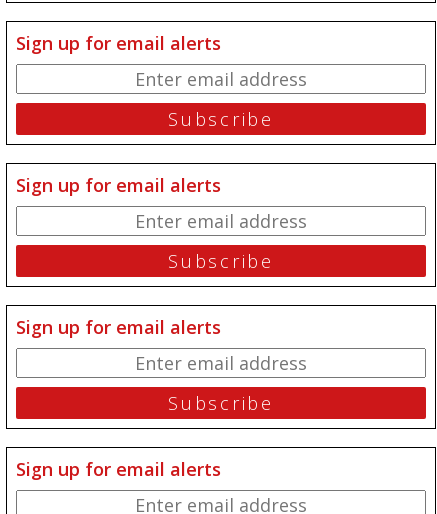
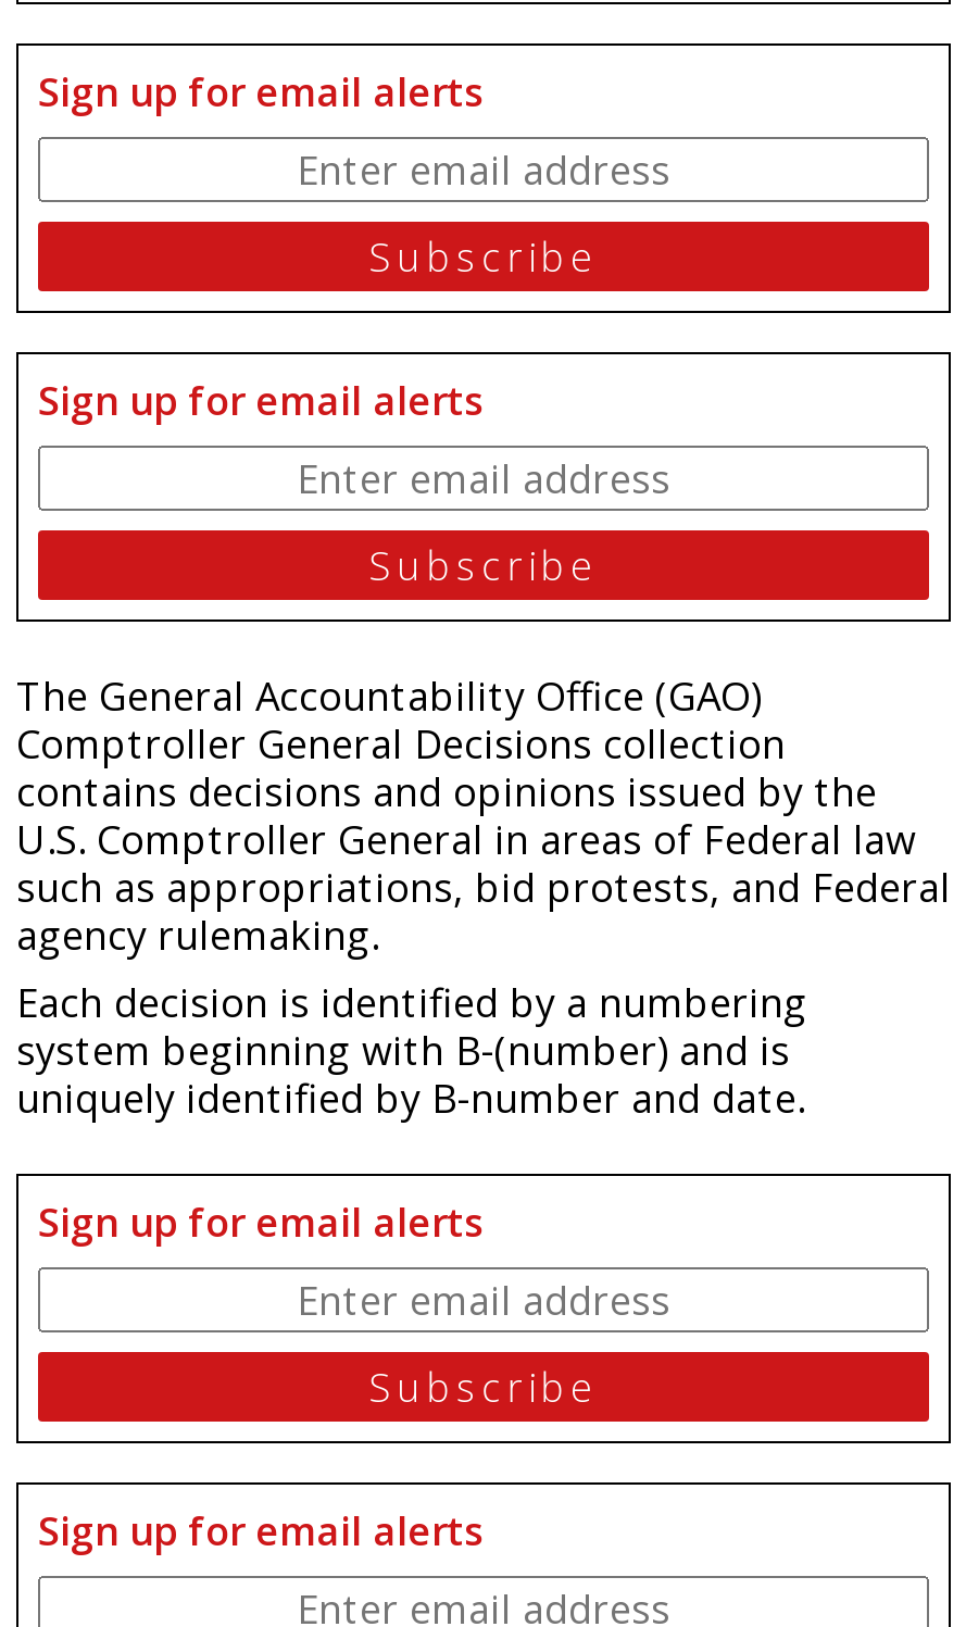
+ The General Accountability Office (GAO)
+ Comptroller General Decisions collection
+ contains decisions and opinions issued by the
+ U.S. Comptroller General in areas of Federal law
+ such as appropriations, bid protests, and Federal
+ agency rulemaking.
+ Each decision is identified by a numbering
+ system beginning with B-(number) and is
+ uniquely identified by B-number and date.
